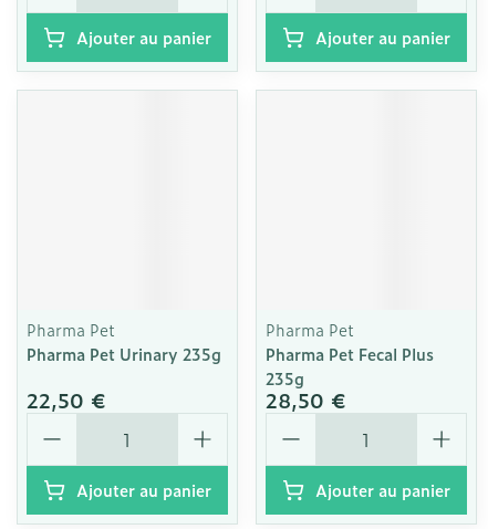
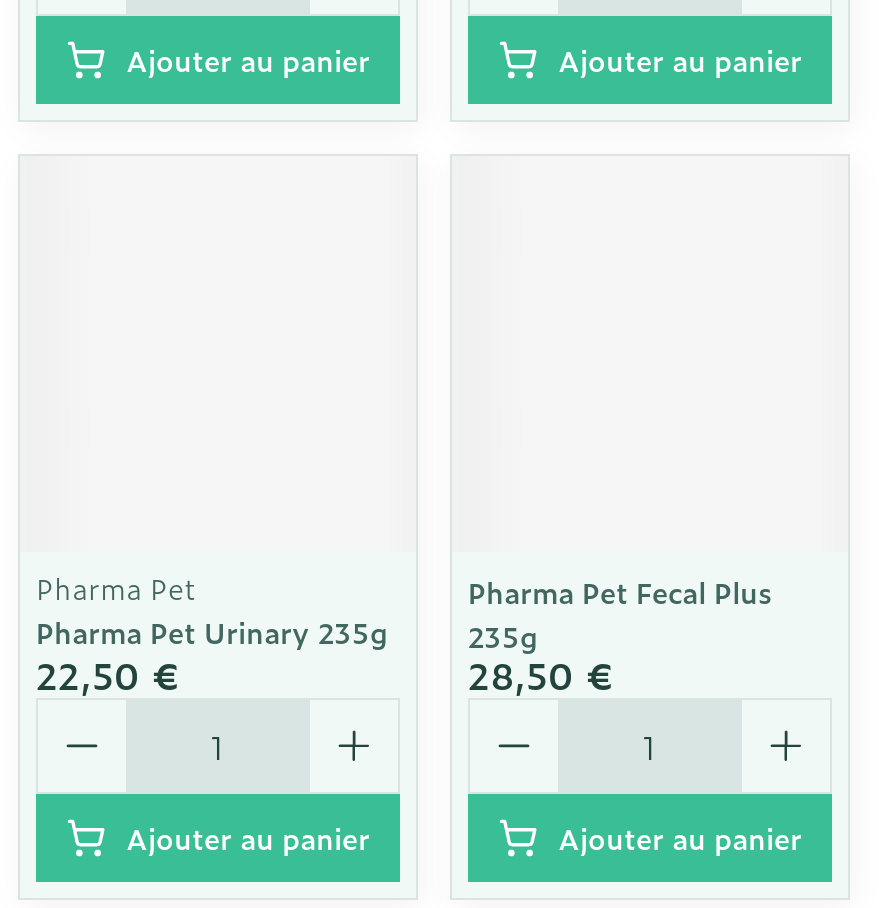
- Pharma Pet
